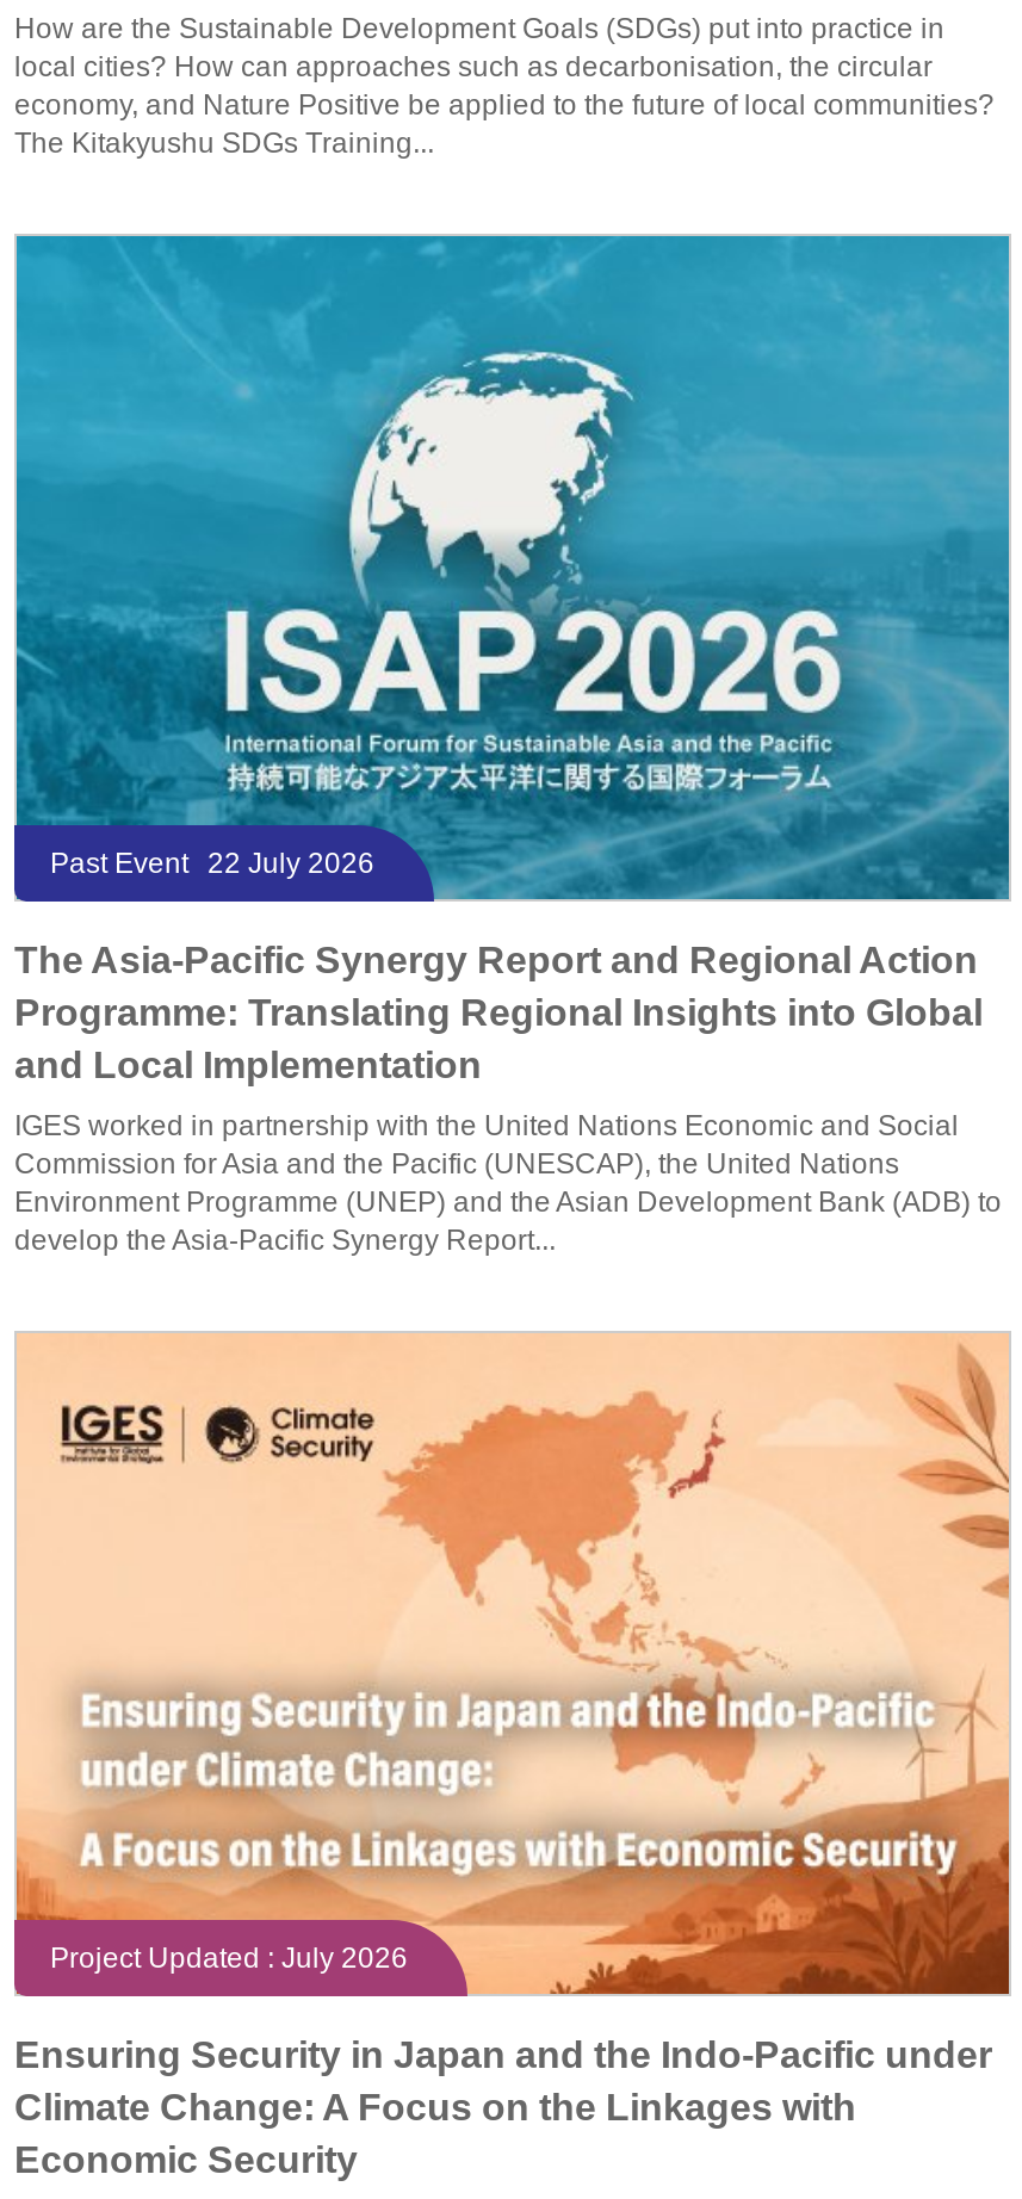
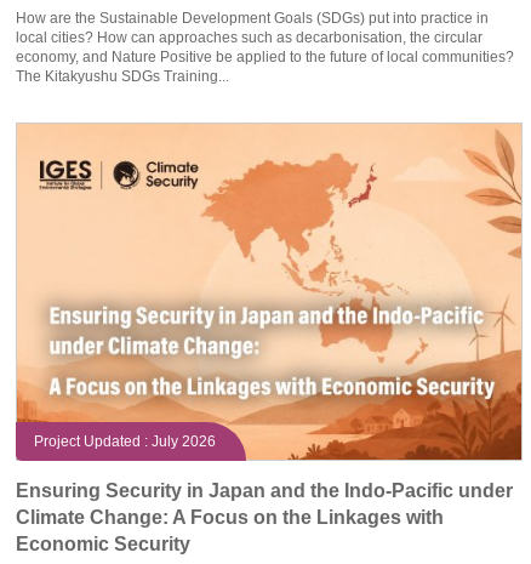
- [image]
- Past Event 22 July 2026
- The Asia-Pacific Synergy Report and Regional Action
- Programme: Translating Regional Insights into Global
- and Local Implementation
- IGES worked in partnership with the United Nations Economic and Social
- Commission for Asia and the Pacific (UNESCAP), the United Nations
- Environment Programme (UNEP) and the Asian Development Bank (ADB) to
- develop the Asia-Pacific Synergy Report...
